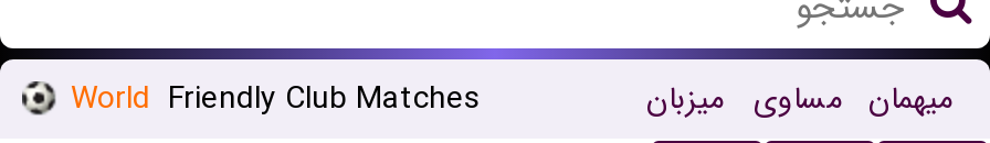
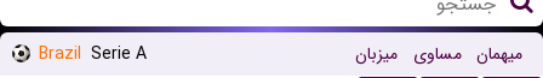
- World Friendly Club Matches
+ Brazil Serie A
